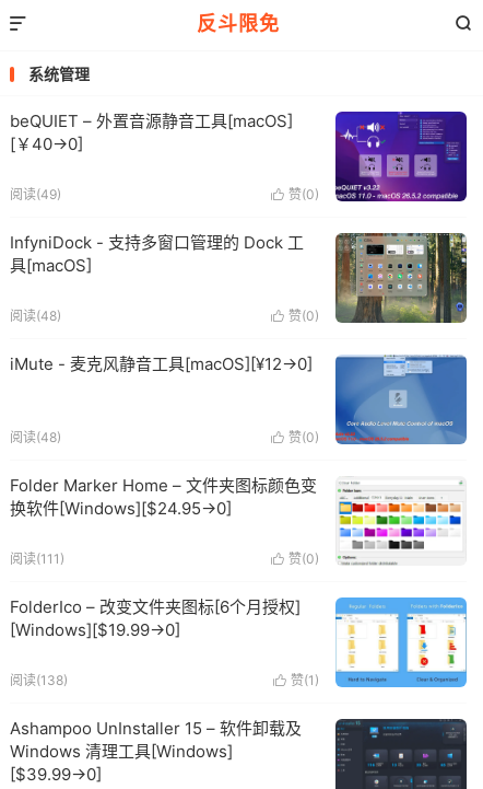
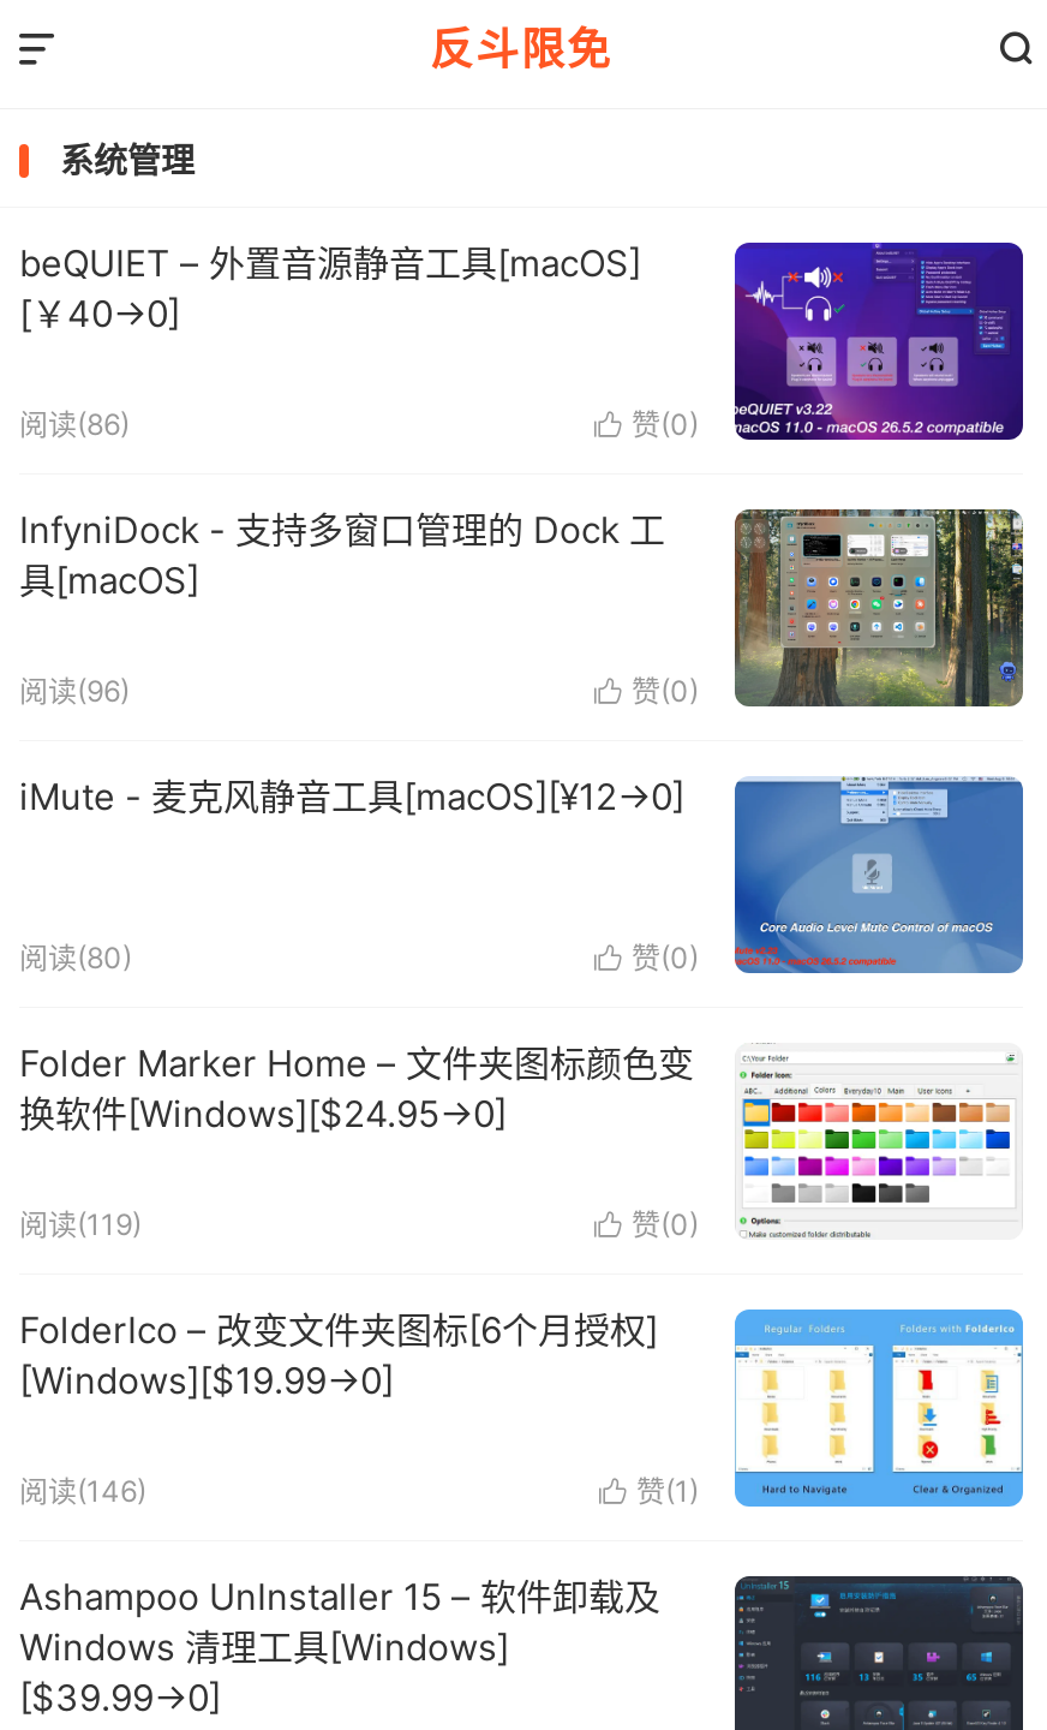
- 阅读(49)
+ 阅读(86)

- 阅读(48)
+ 阅读(96)

- 阅读(48)
+ 阅读(80)

- 阅读(111)
+ 阅读(119)

- 阅读(138)
+ 阅读(146)
